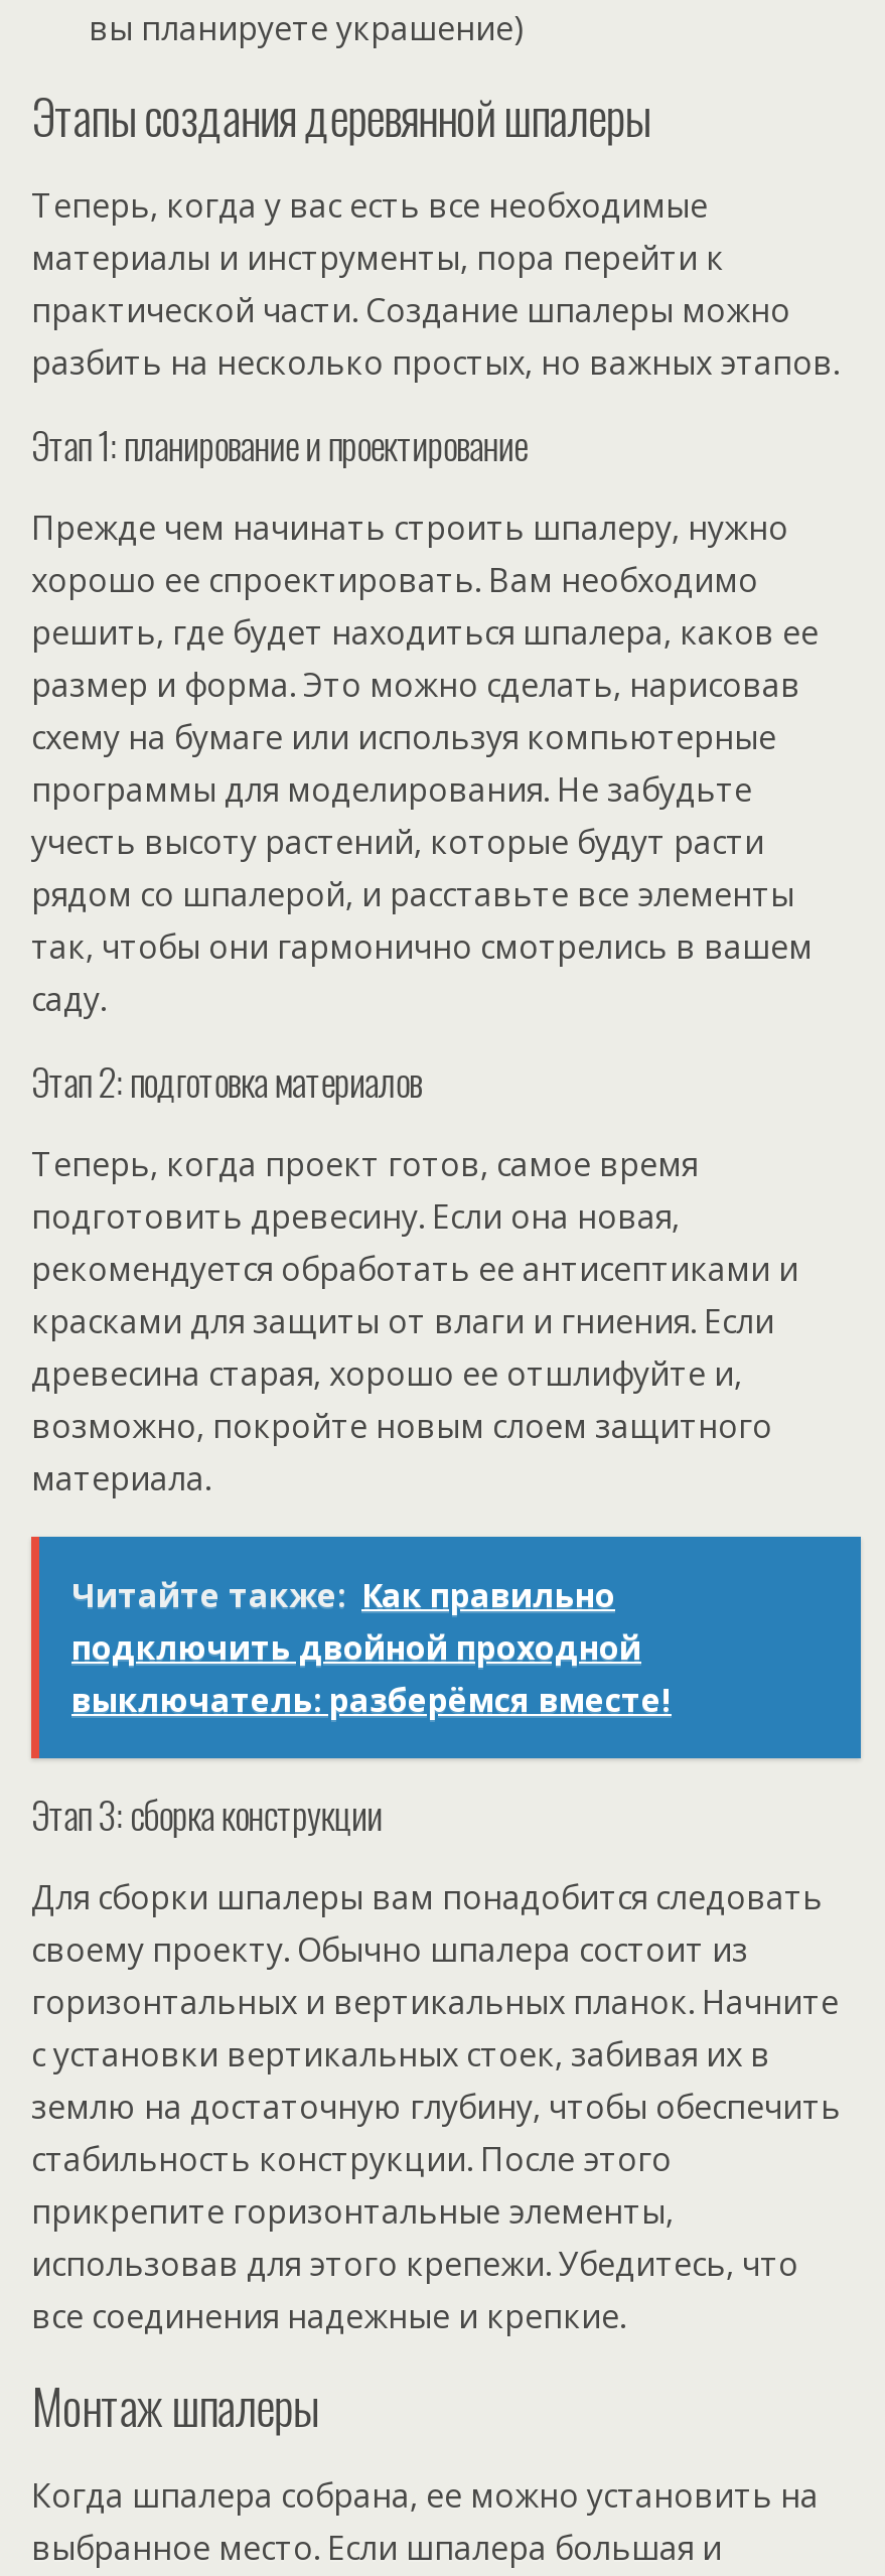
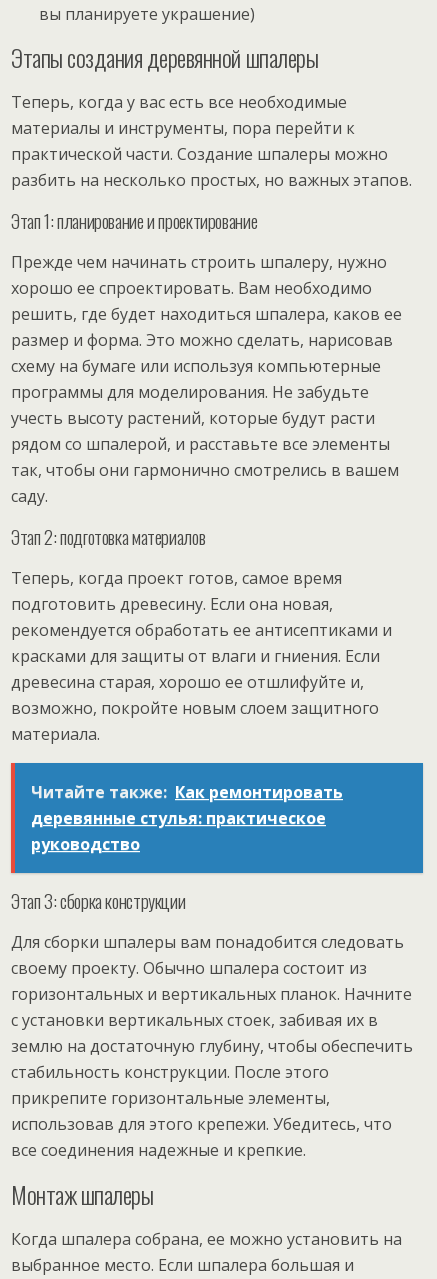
- Читайте также: Как правильно
- подключить двойной проходной
- выключатель: разберёмся вместе!
+ Читайте также: Как ремонтировать
+ деревянные стулья: практическое
+ руководство
